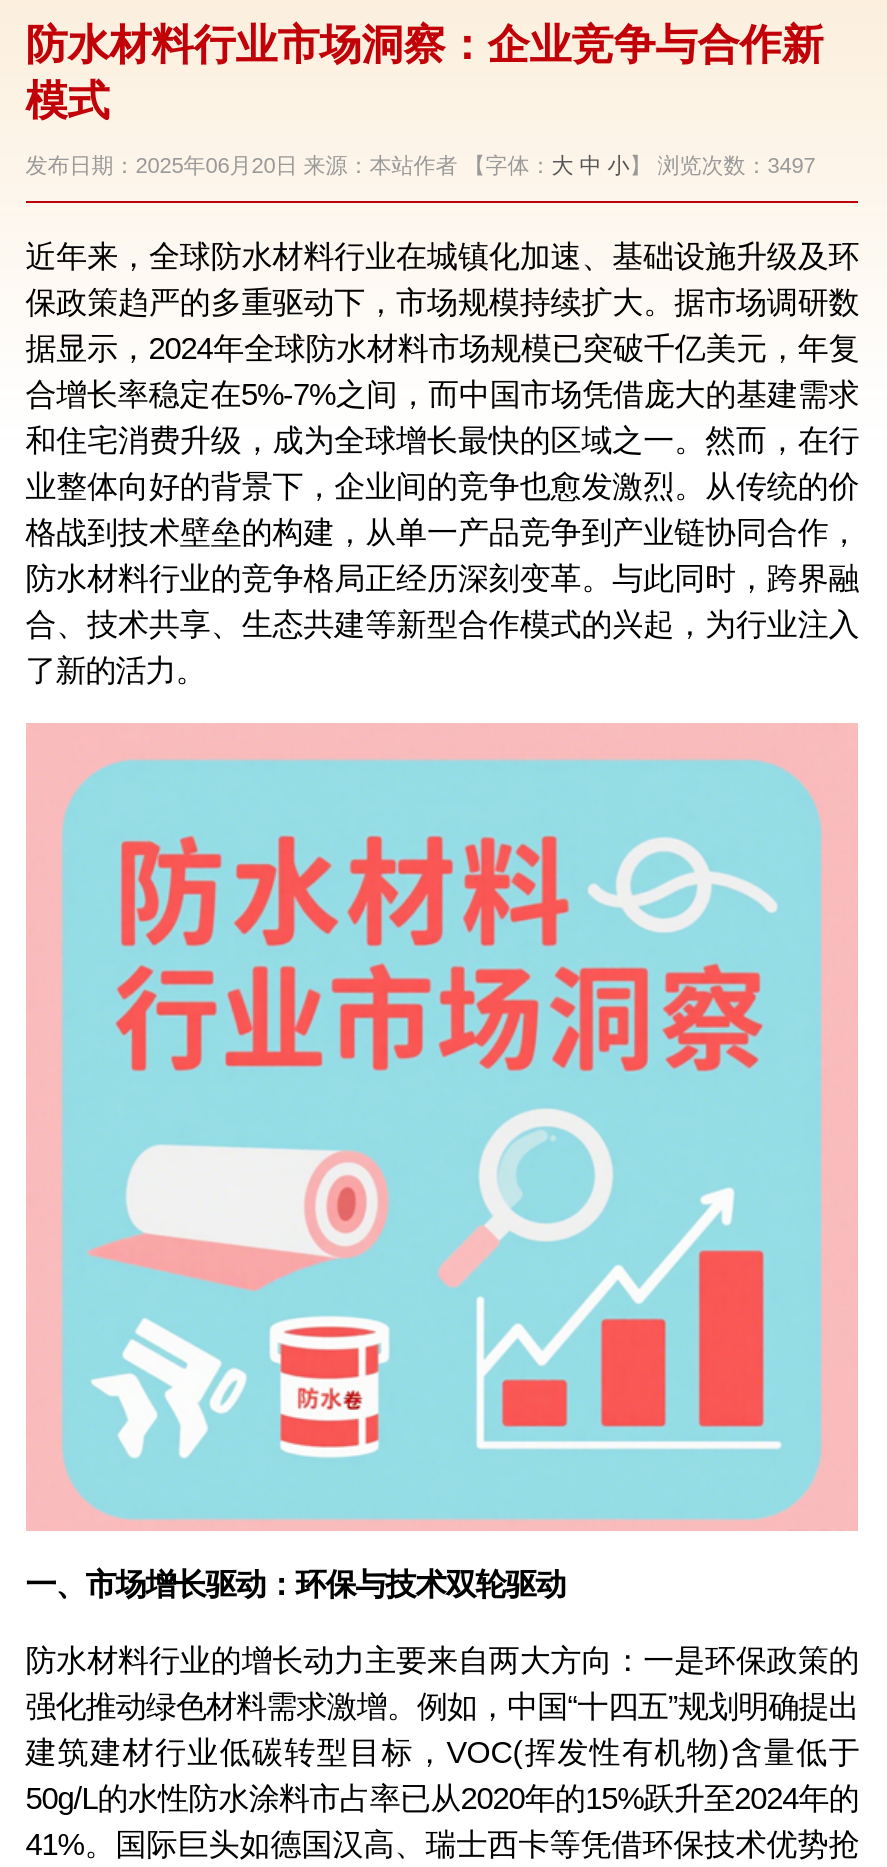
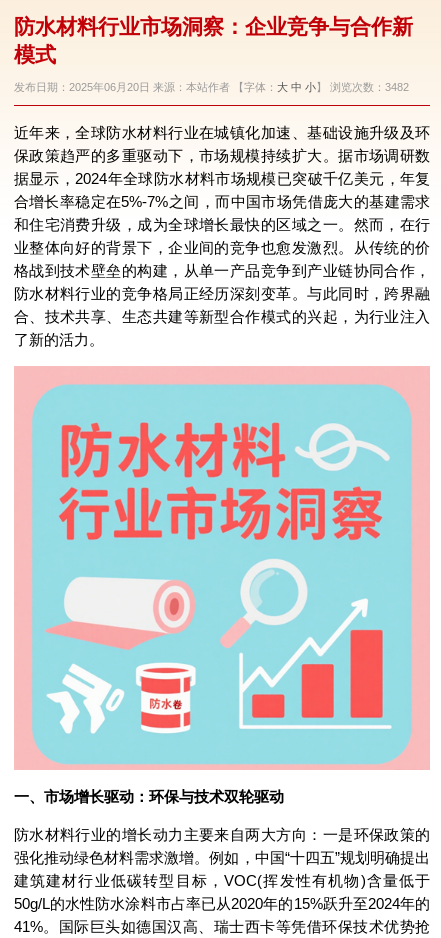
- 发布日期：2025年06月20日 来源：本站作者【字体：大 中 小】 浏览次数：3497
+ 发布日期：2025年06月20日 来源：本站作者【字体：大 中 小】 浏览次数：3482
